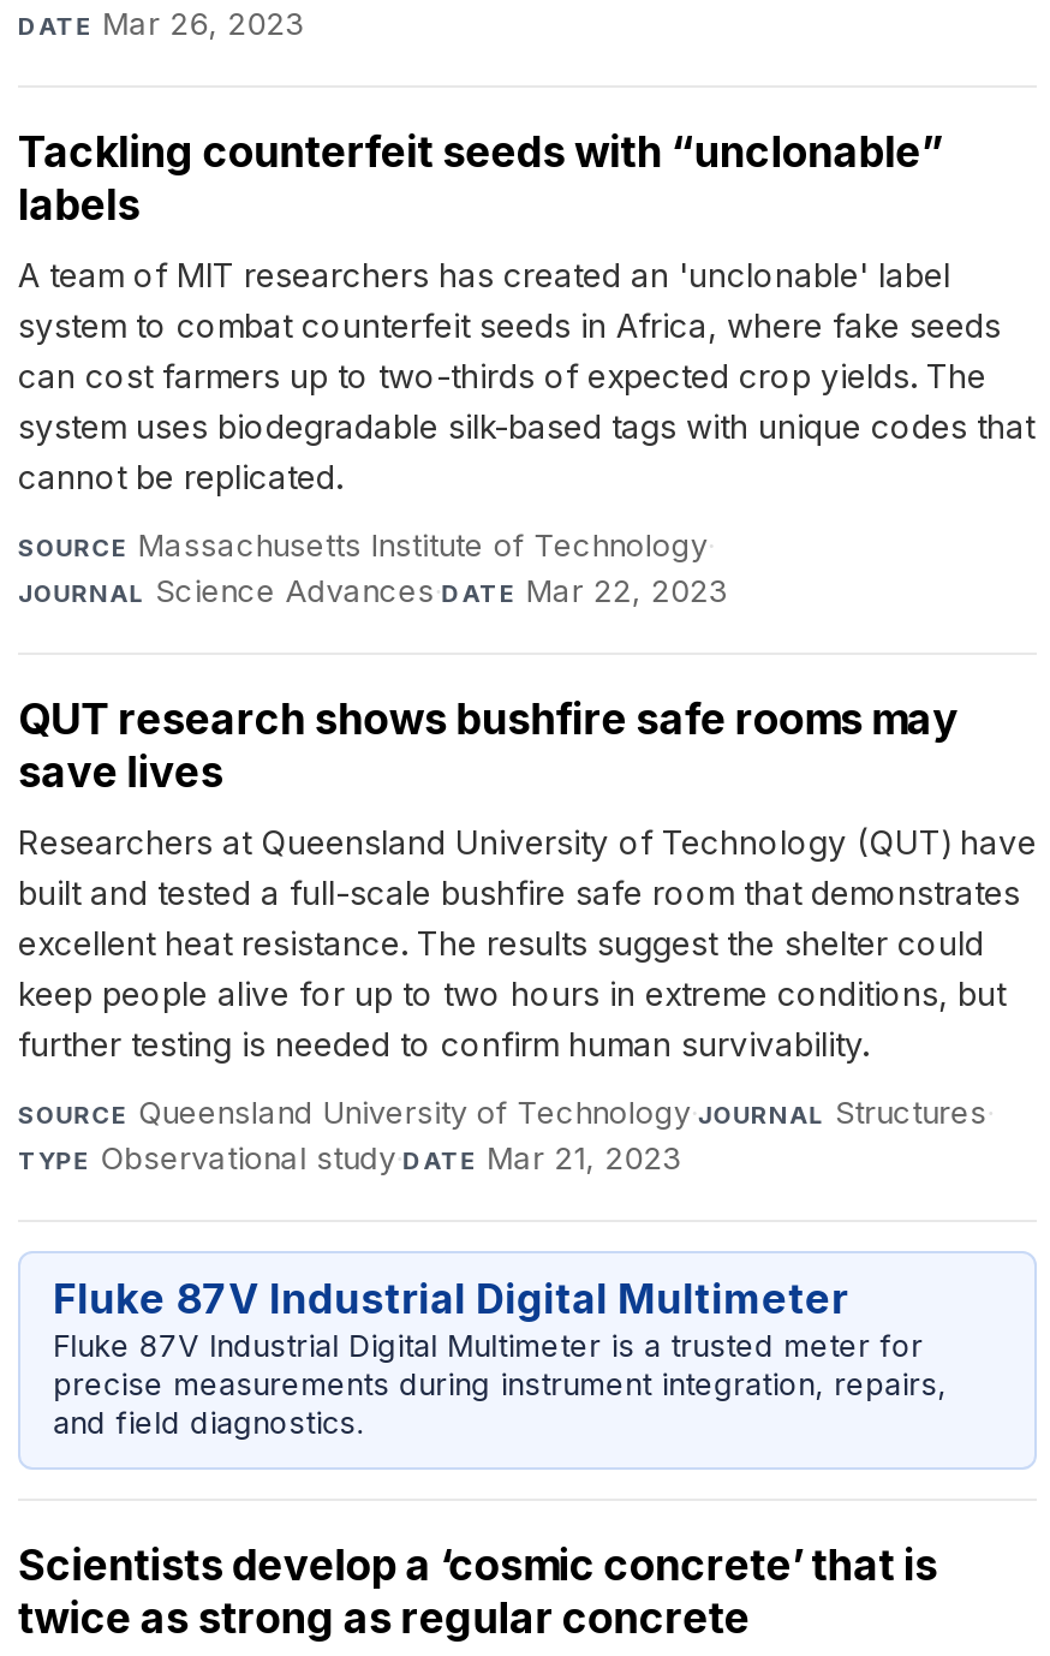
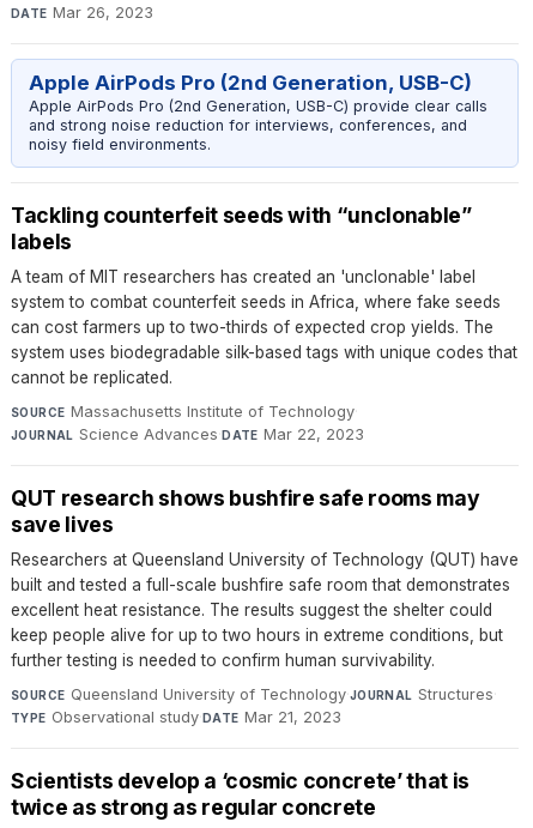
+ Apple AirPods Pro (2nd Generation, USB-C)
+ Apple AirPods Pro (2nd Generation, USB-C) provide clear calls
+ and strong noise reduction for interviews, conferences, and
+ noisy field environments.

moved down: Tackling counterfeit seeds with “unclonable” | labels | A team of MIT researchers has created an 'unclonable' label | ... | SOURCE Queensland University of Technology · JOURNAL Structures · | TYPE Observational study · DATE Mar 21, 2023

- Fluke 87V Industrial Digital Multimeter
- Fluke 87V Industrial Digital Multimeter is a trusted meter for
- precise measurements during instrument integration, repairs,
- and field diagnostics.
